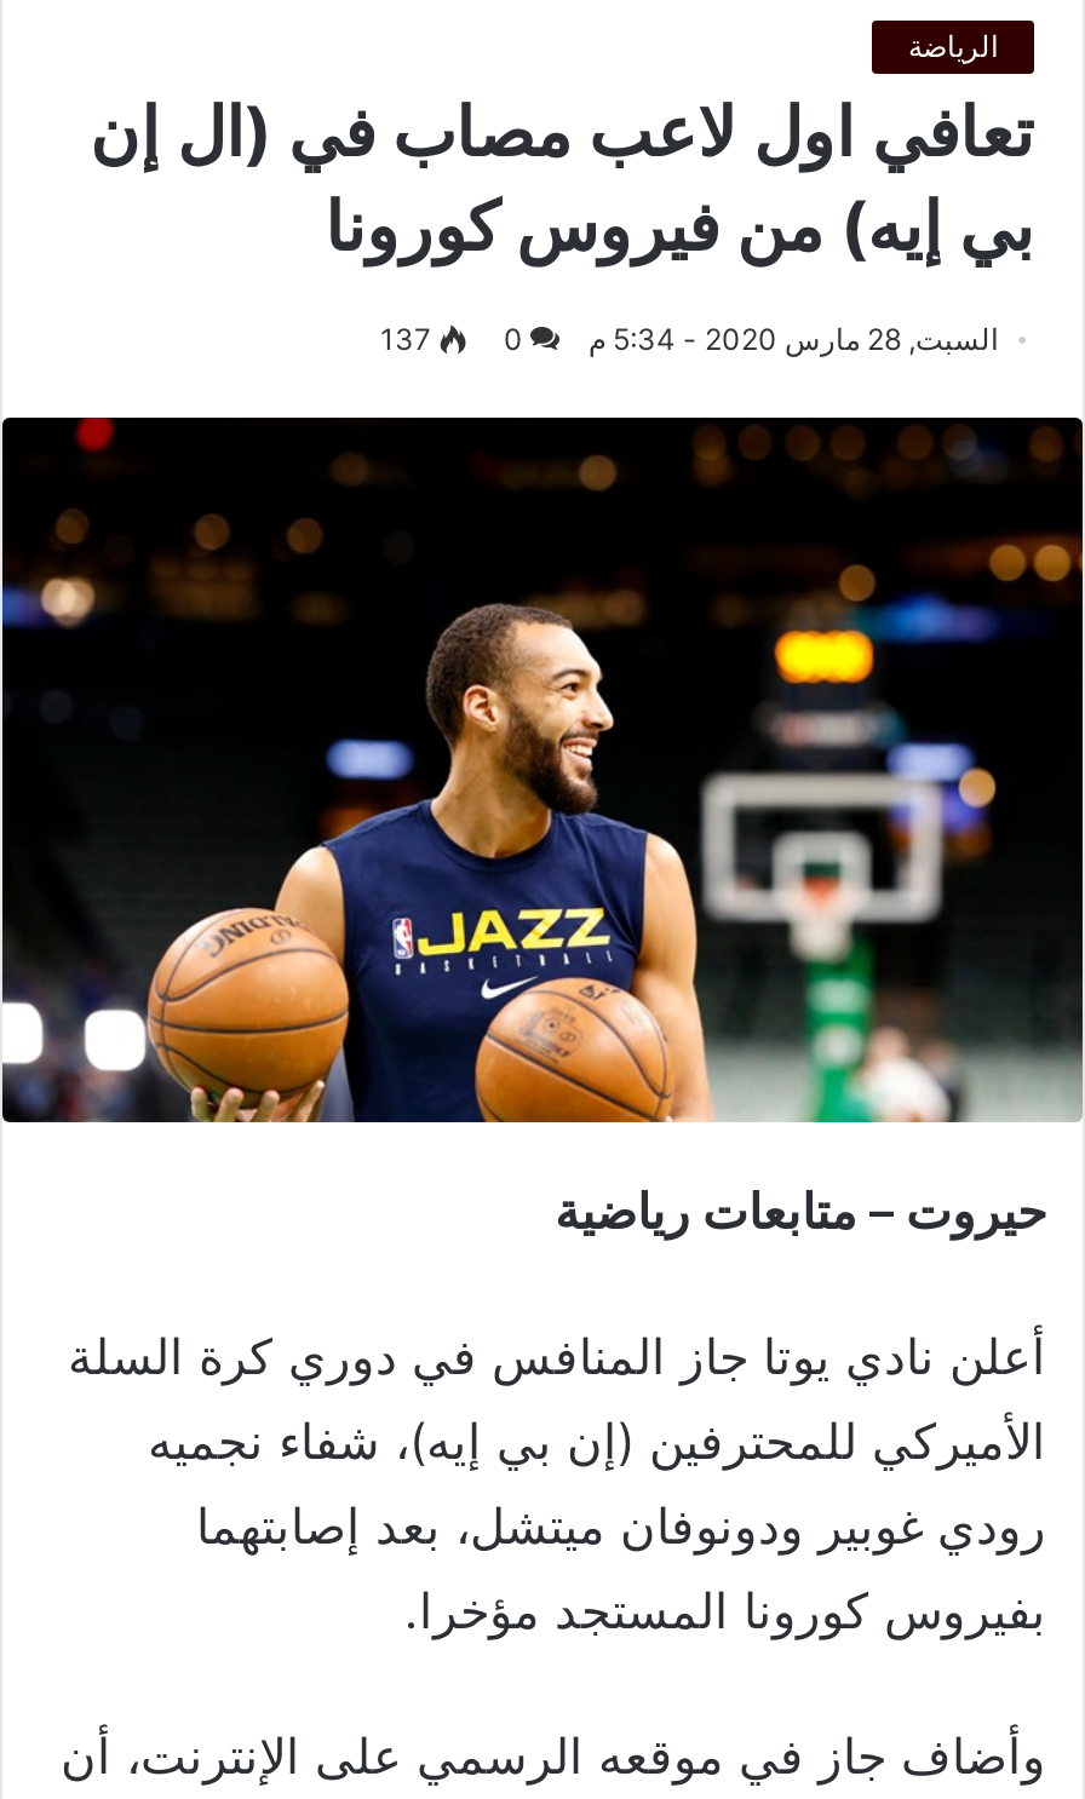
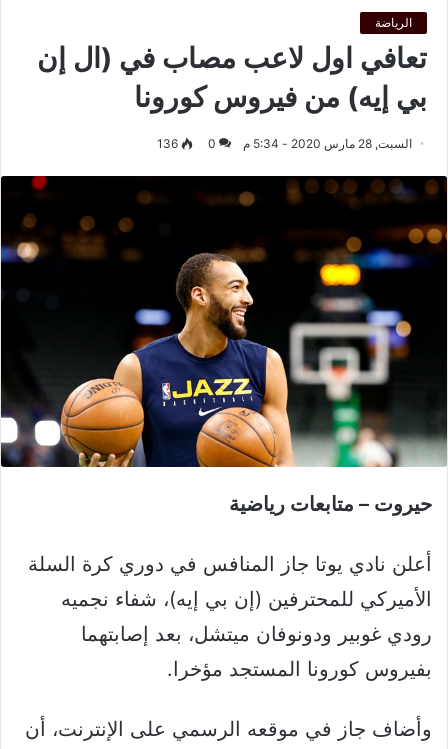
- 137 0
+ 136 0
